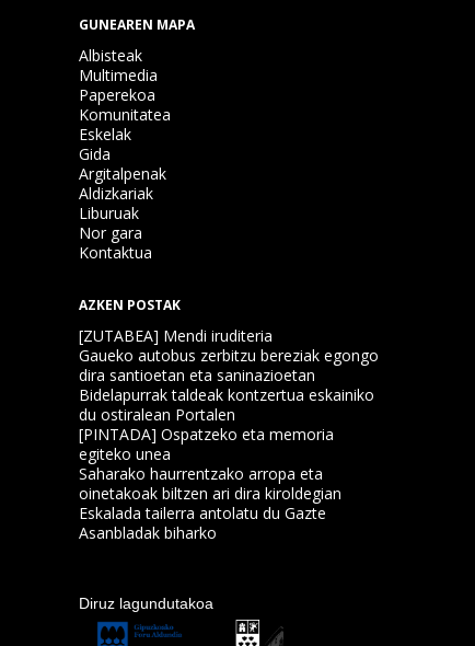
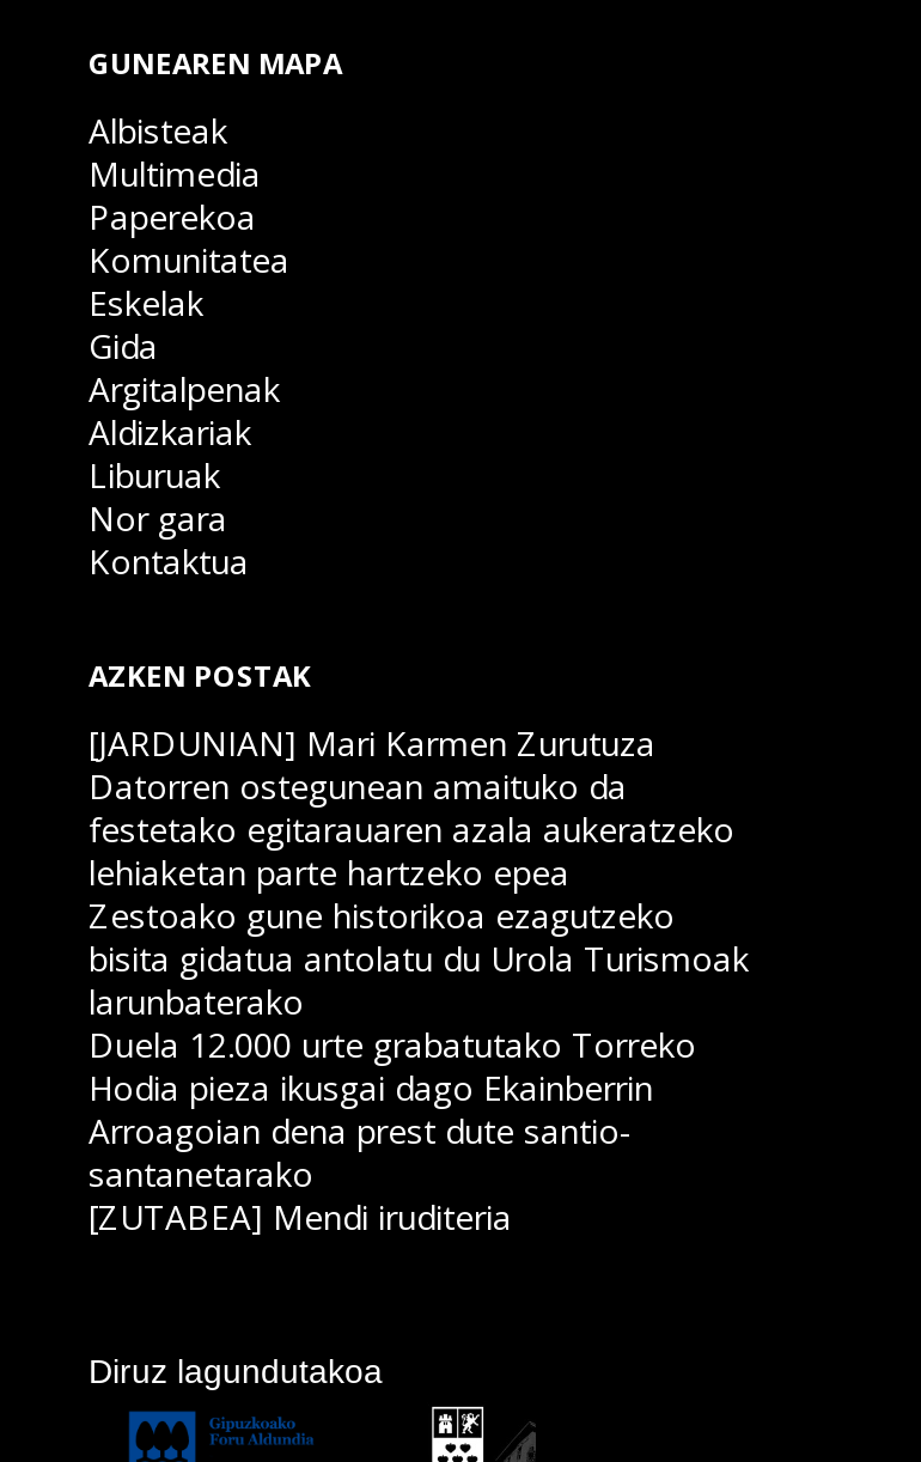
+ [JARDUNIAN] Mari Karmen Zurutuza
+ Datorren ostegunean amaituko da
+ festetako egitarauaren azala aukeratzeko
+ lehiaketan parte hartzeko epea
+ Zestoako gune historikoa ezagutzeko
+ bisita gidatua antolatu du Urola Turismoak
+ larunbaterako
+ Duela 12.000 urte grabatutako Torreko
+ Hodia pieza ikusgai dago Ekainberrin
+ Arroagoian dena prest dute santio-
+ santanetarako

moved down: [ZUTABEA] Mendi iruditeria

- Gaueko autobus zerbitzu bereziak egongo
- dira santioetan eta saninazioetan
- Bidelapurrak taldeak kontzertua eskainiko
- du ostiralean Portalen
- [PINTADA] Ospatzeko eta memoria
- egiteko unea
- Saharako haurrentzako arropa eta
- oinetakoak biltzen ari dira kiroldegian
- Eskalada tailerra antolatu du Gazte
- Asanbladak biharko
